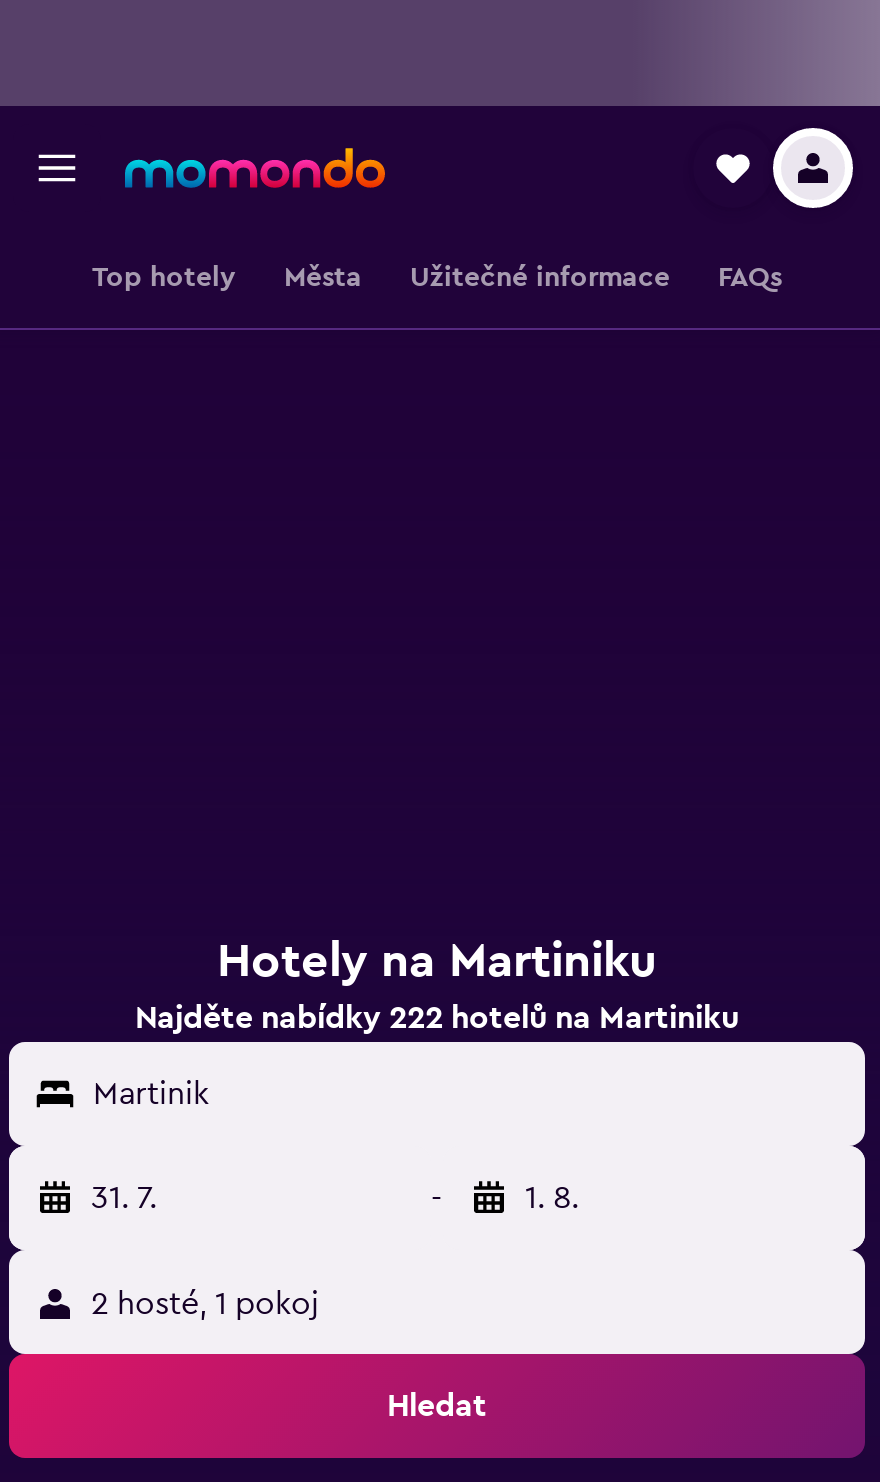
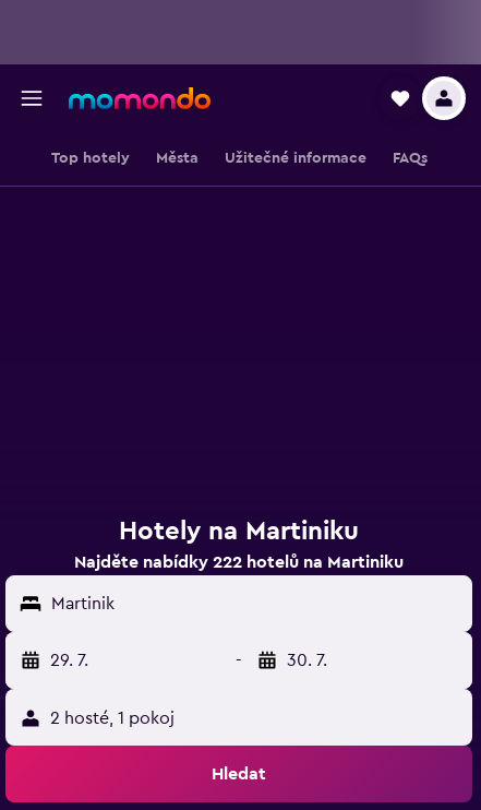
- 31. 7.
+ 29. 7.

- 1. 8.
+ 30. 7.
